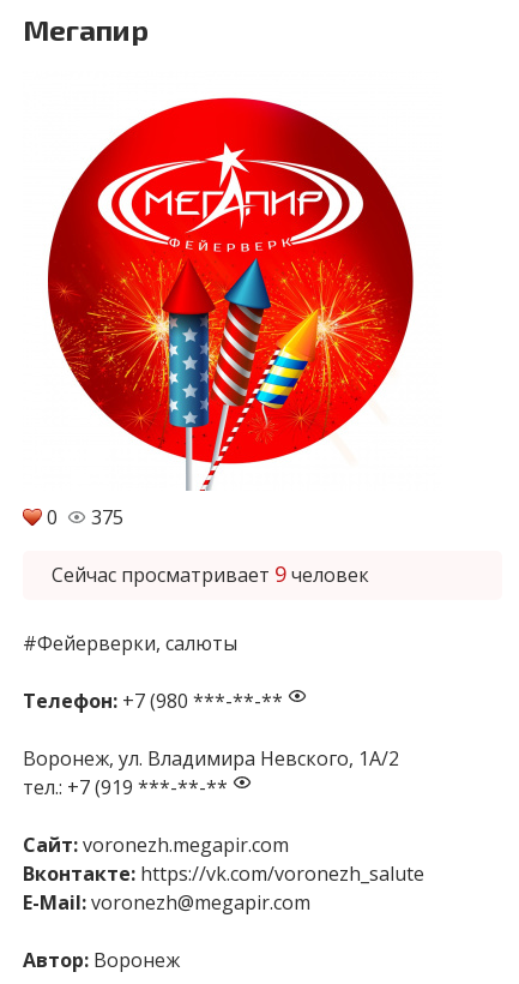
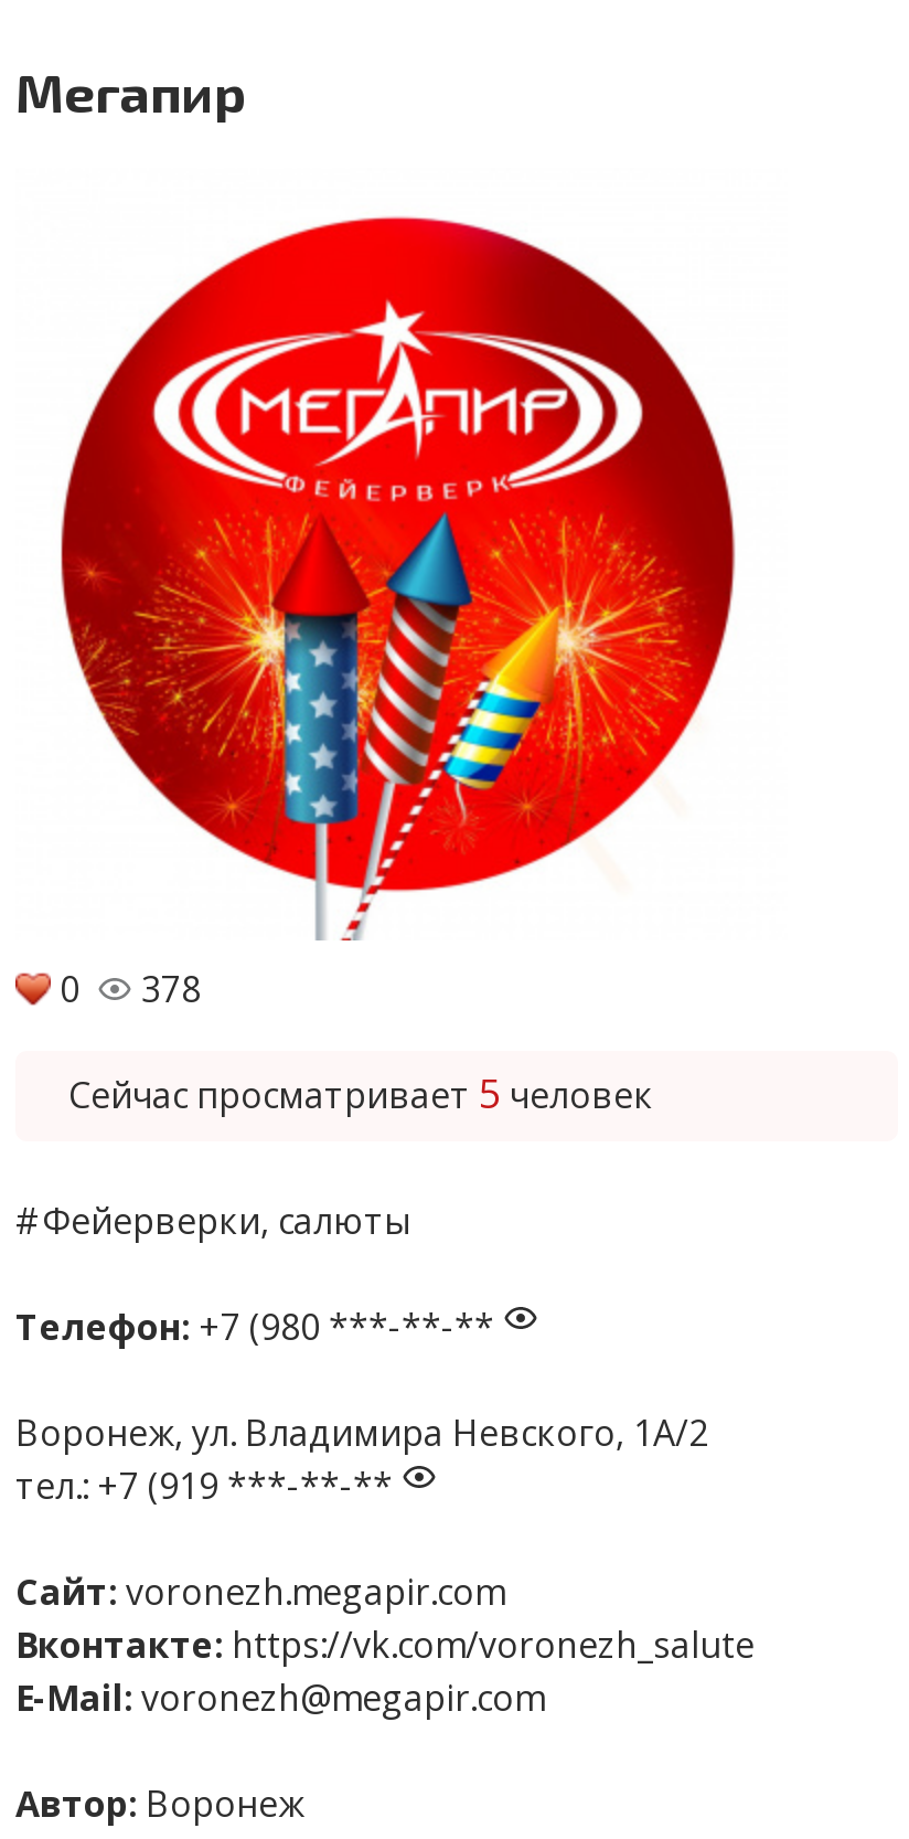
- 0 375
+ 0 378

- Сейчас просматривает 9 человек
+ Сейчас просматривает 5 человек
